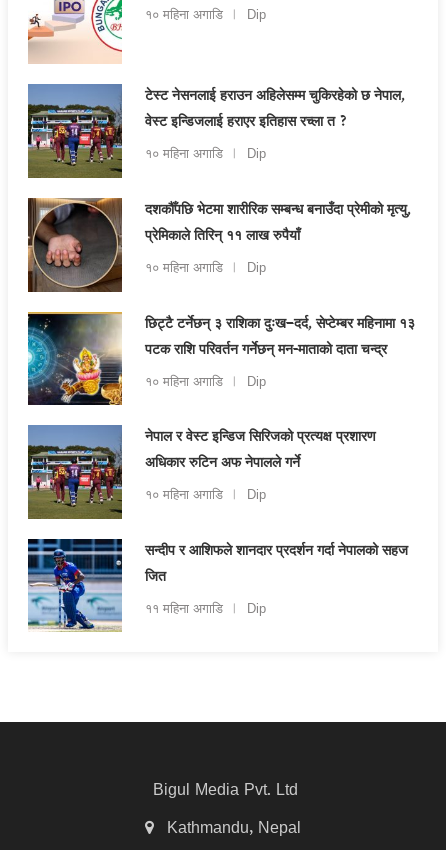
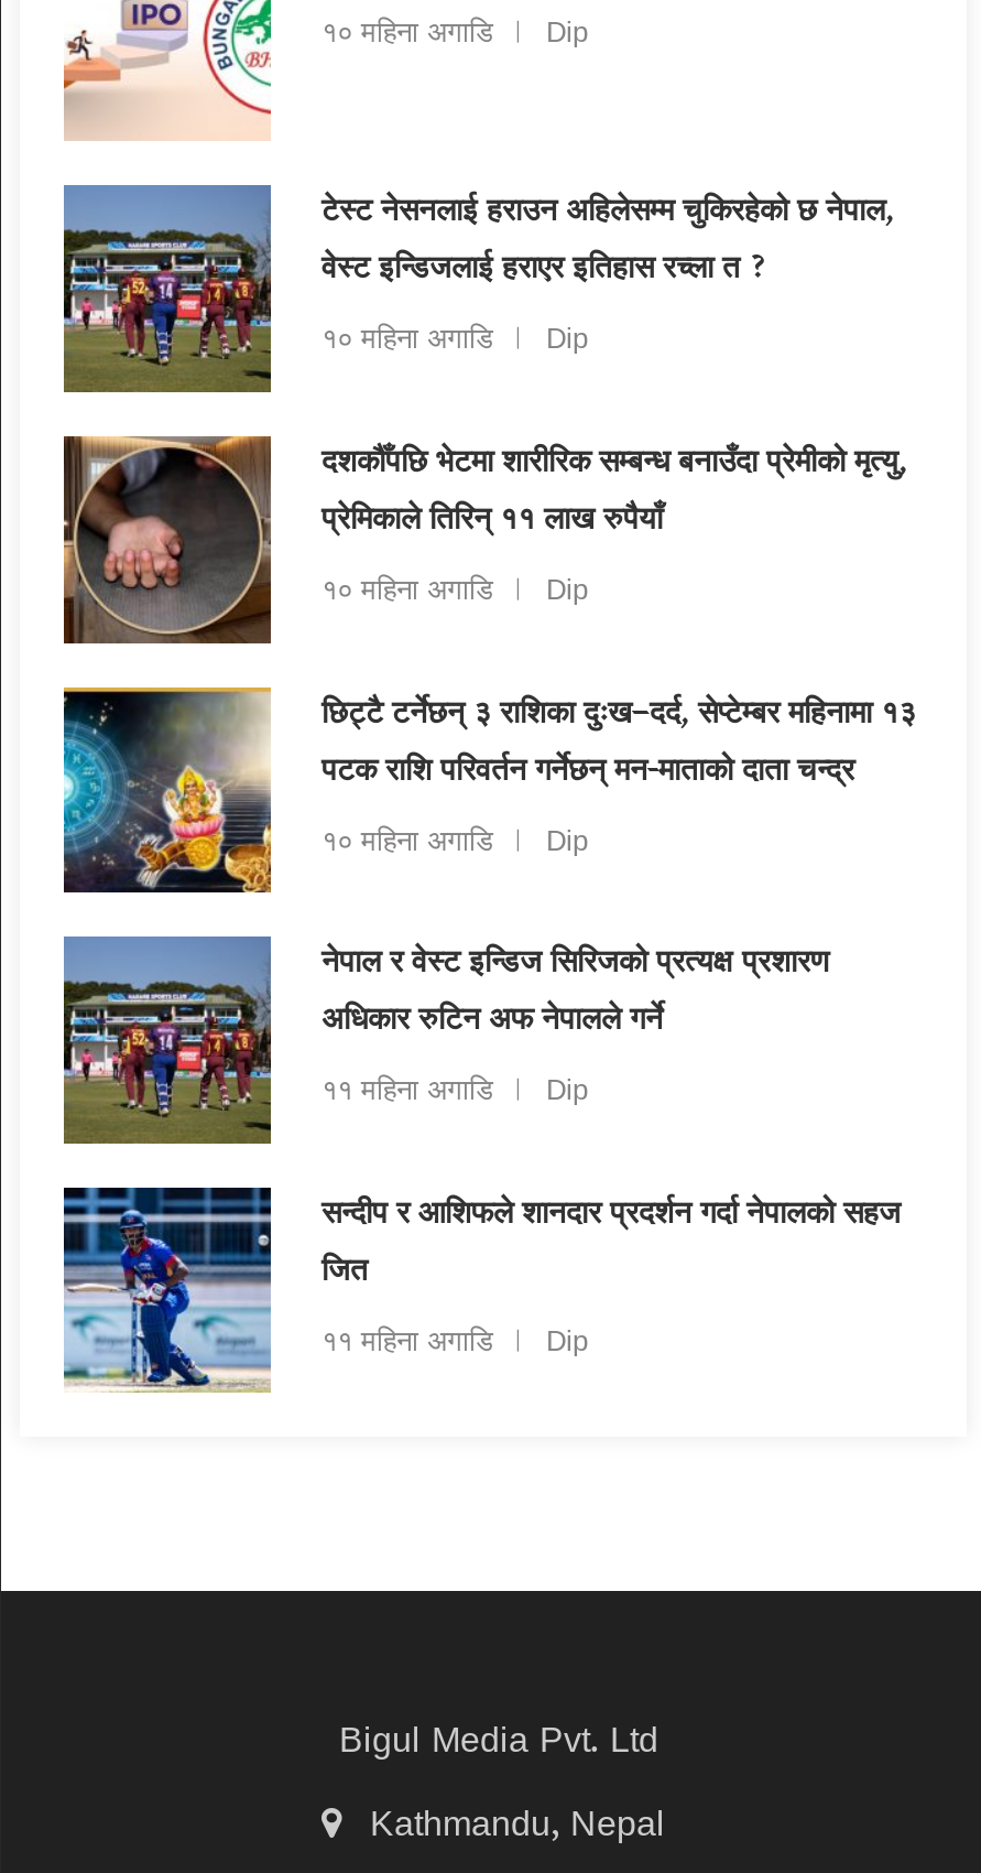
- १० महिना अगाडि Dip
+ ११ महिना अगाडि Dip
